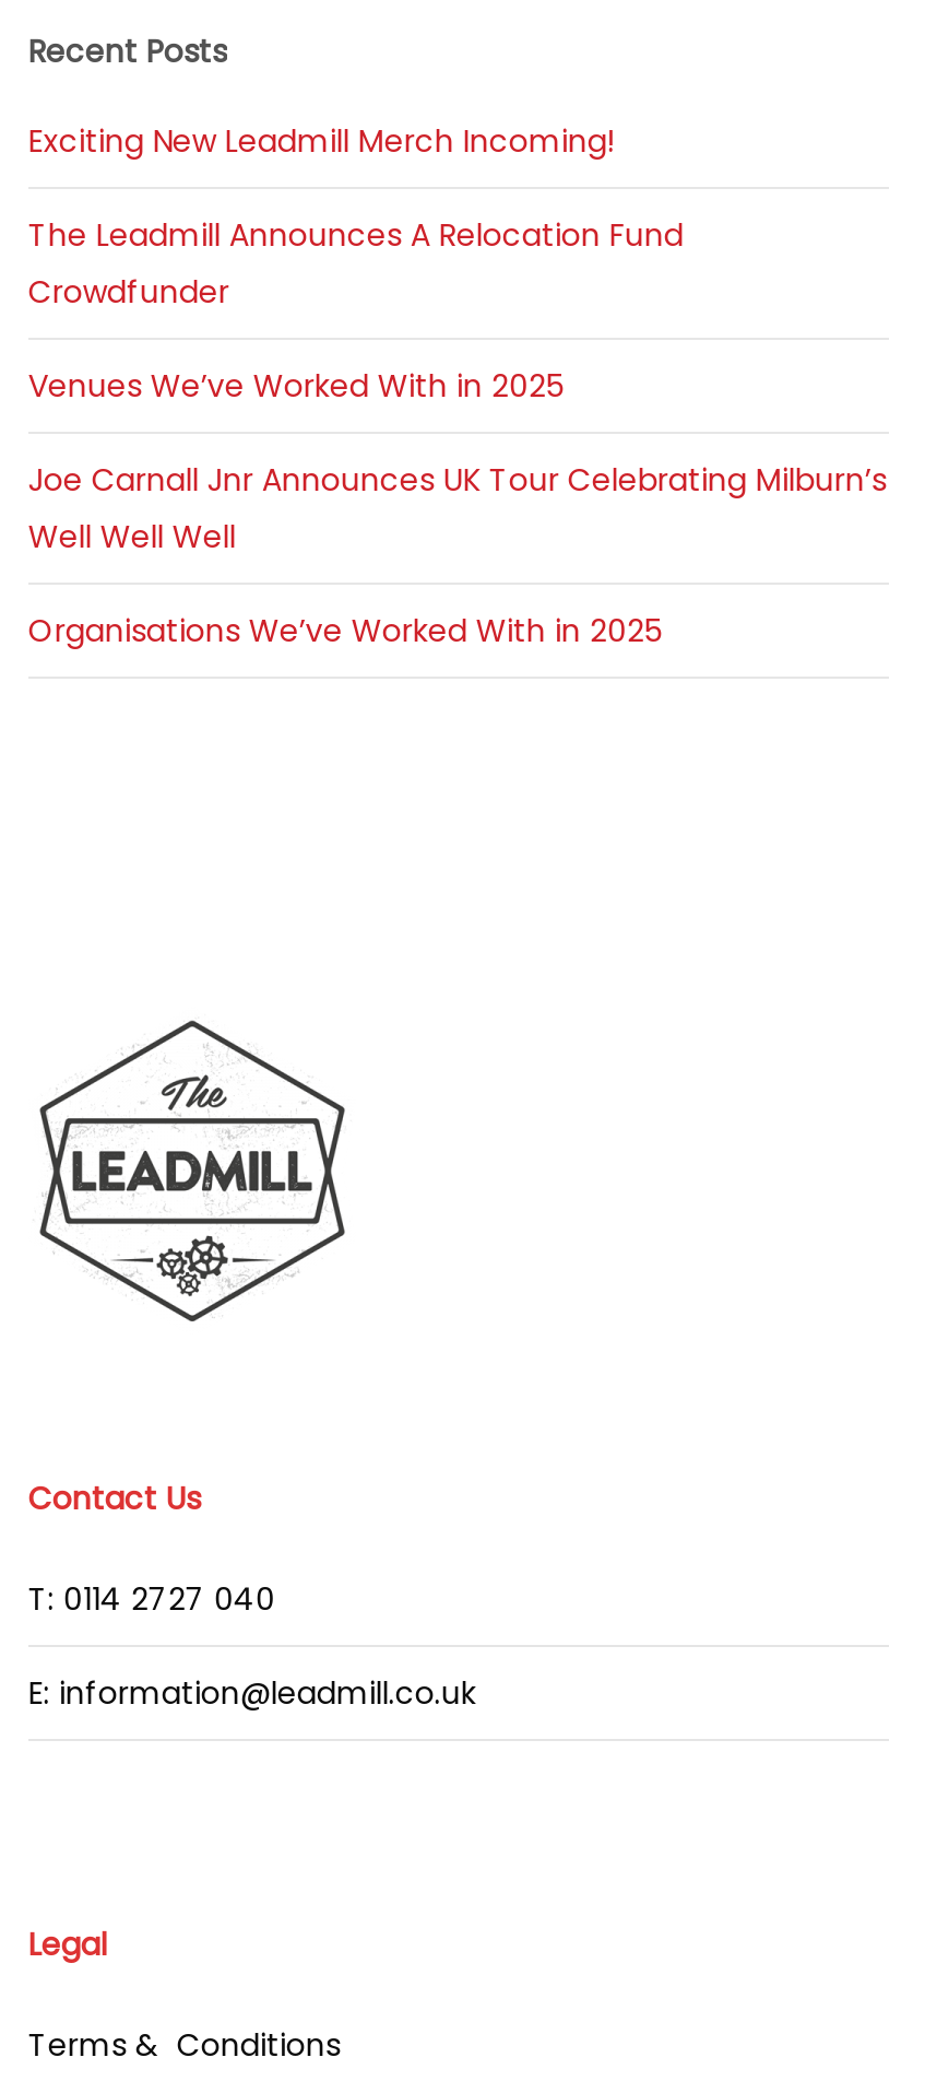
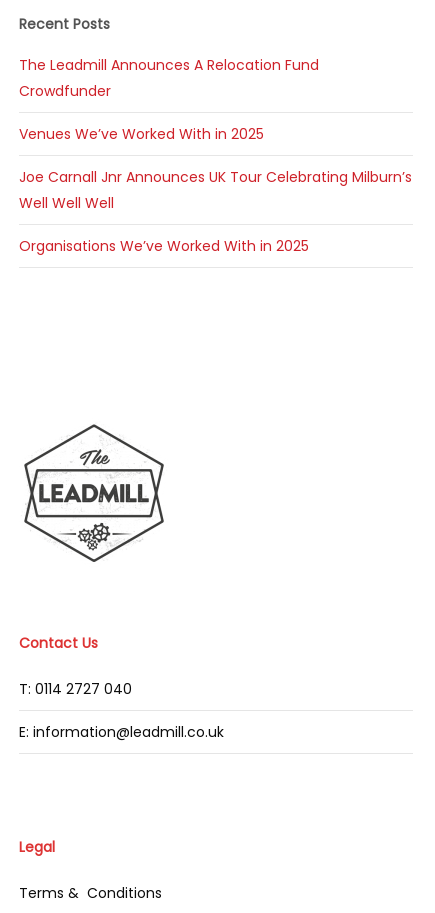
- Exciting New Leadmill Merch Incoming!
